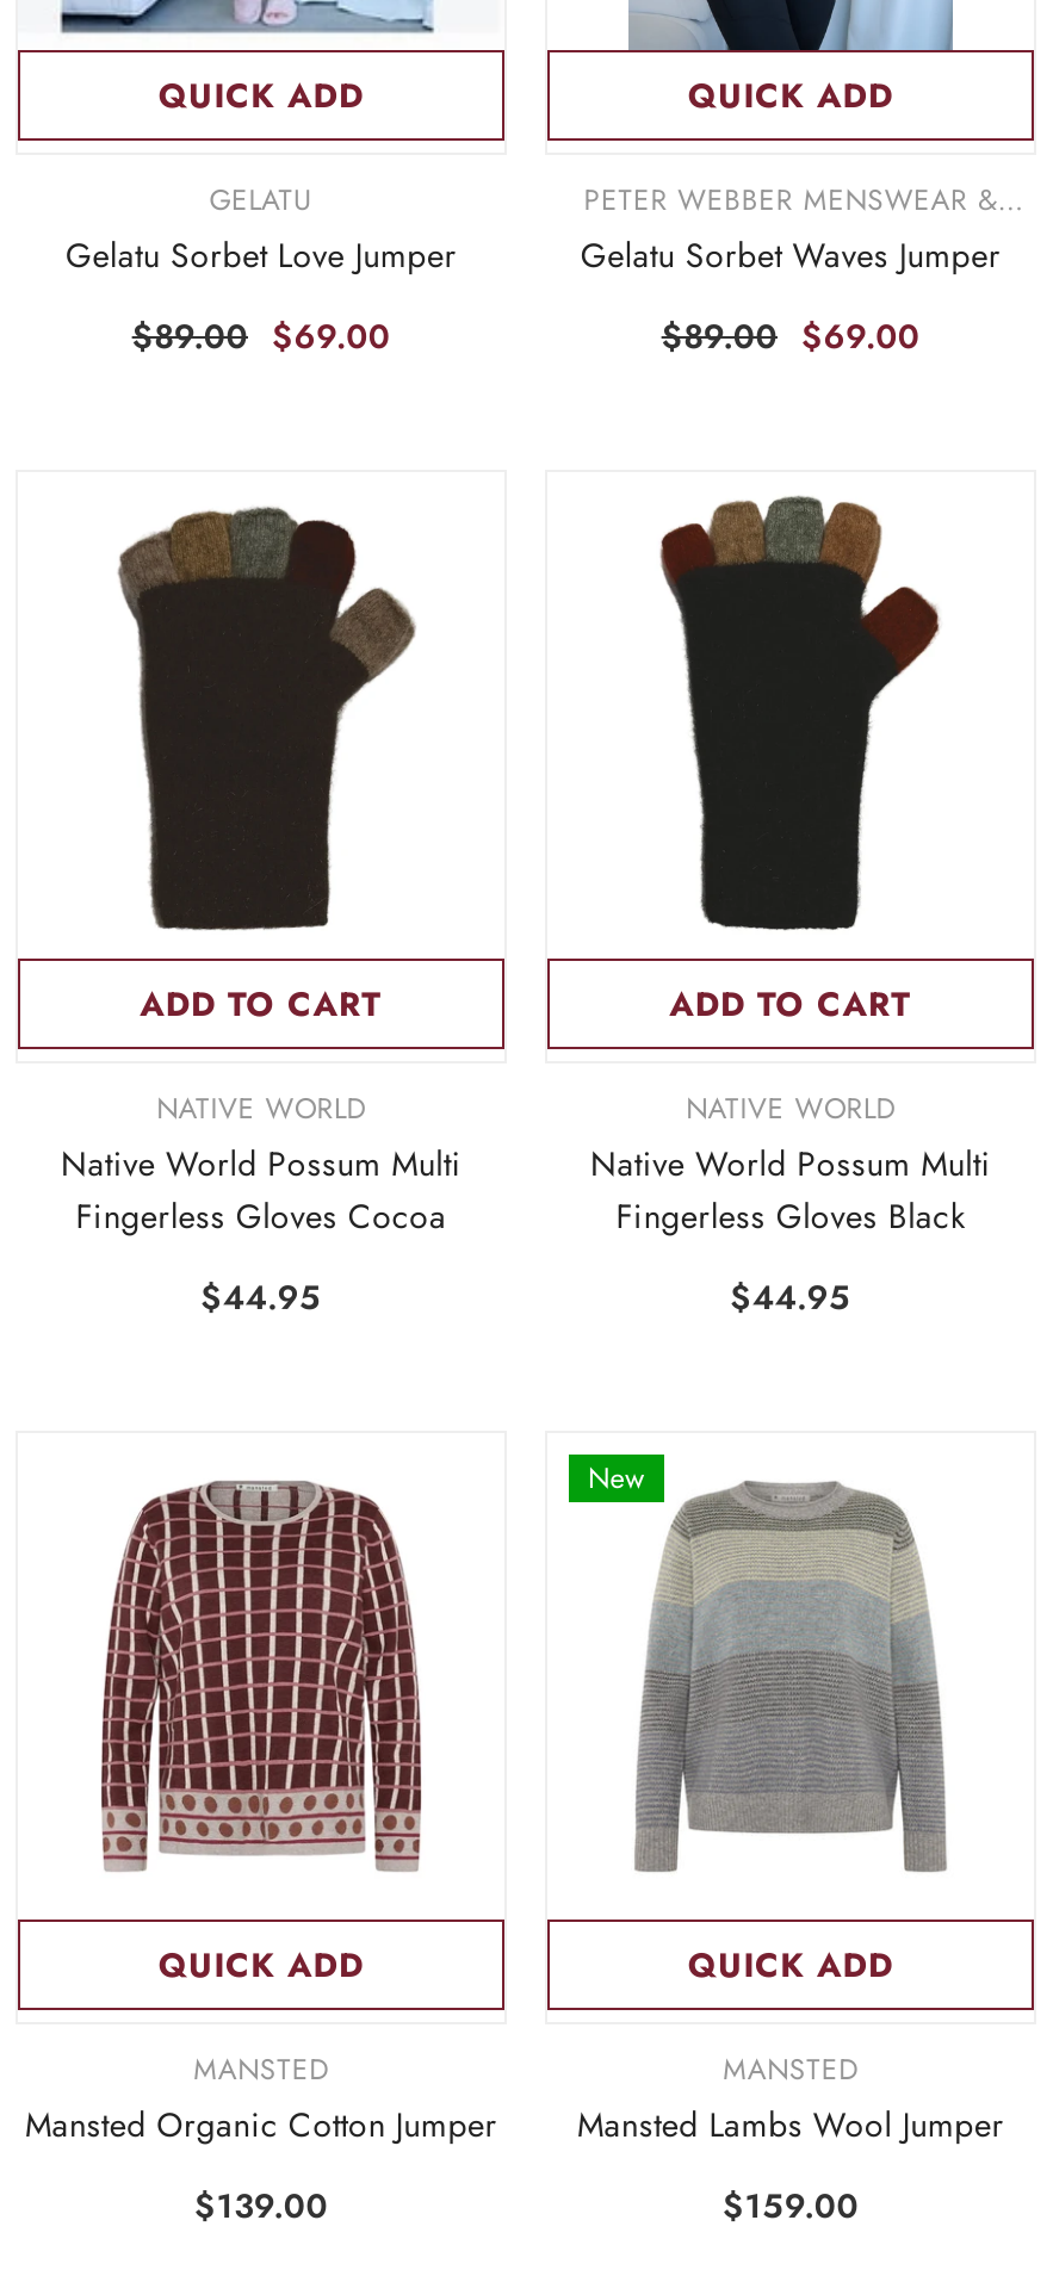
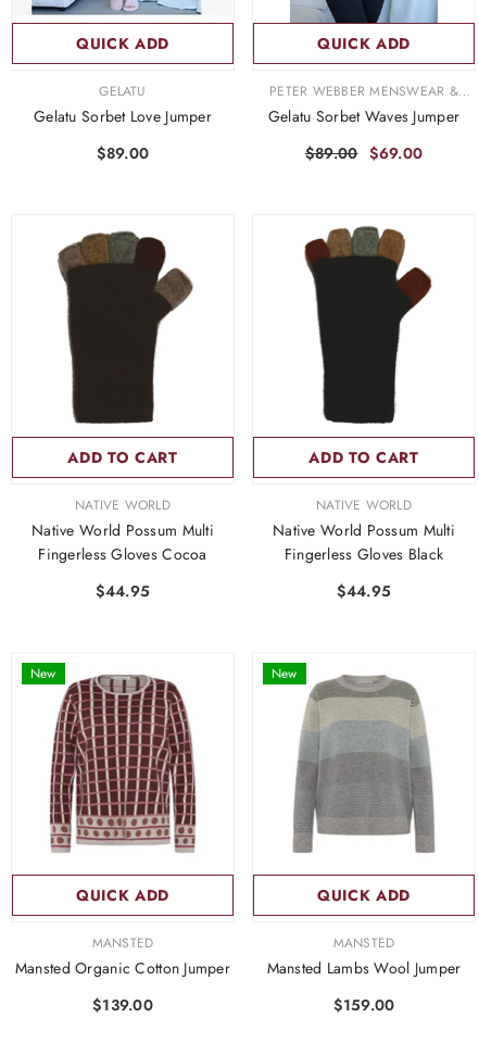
- $89.00 $69.00
+ $89.00

+ New
